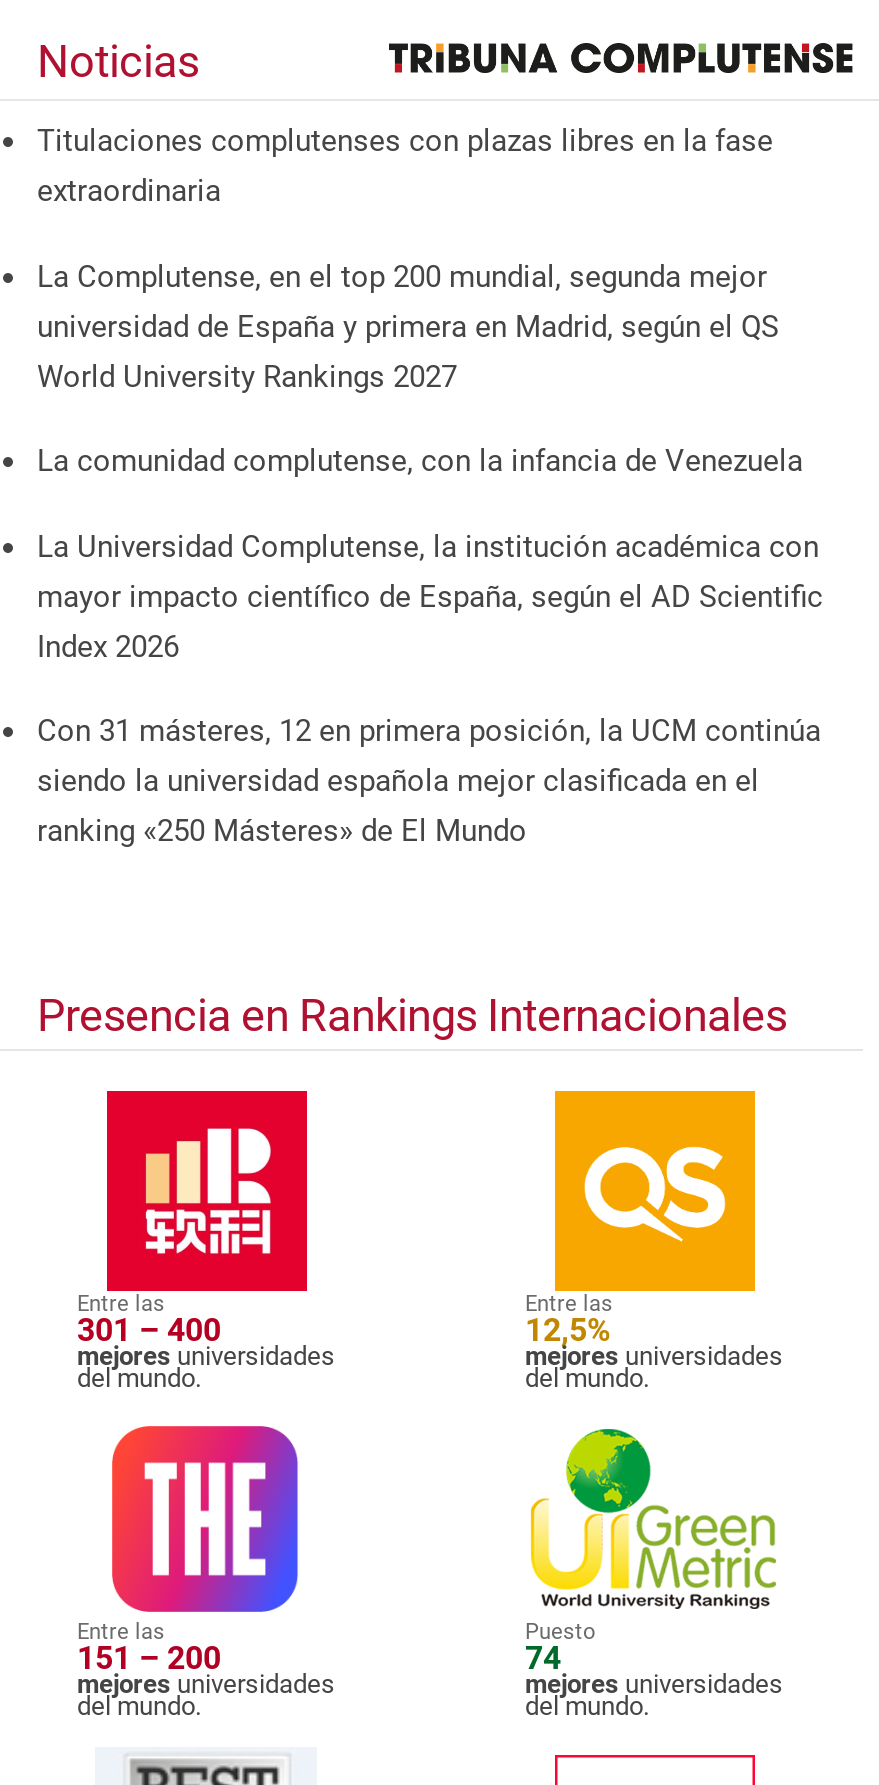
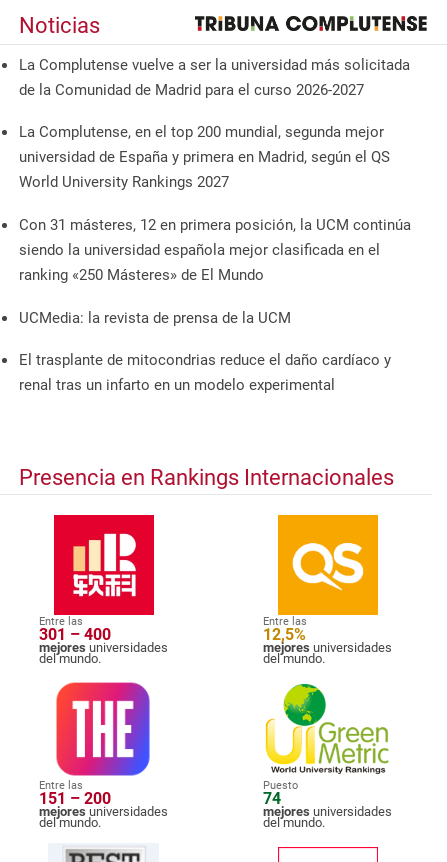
- Titulaciones complutenses con plazas libres en la fase
- extraordinaria
+ La Complutense vuelve a ser la universidad más solicitada
+ de la Comunidad de Madrid para el curso 2026-2027

- La comunidad complutense, con la infancia de Venezuela
- La Universidad Complutense, la institución académica con
- mayor impacto científico de España, según el AD Scientific
- Index 2026

moved up: Con 31 másteres, 12 en primera posición, la UCM continúa | siendo la universidad española mejor clasificada en el | ranking «250 Másteres» de El Mundo

+ UCMedia: la revista de prensa de la UCM
+ El trasplante de mitocondrias reduce el daño cardíaco y
+ renal tras un infarto en un modelo experimental
